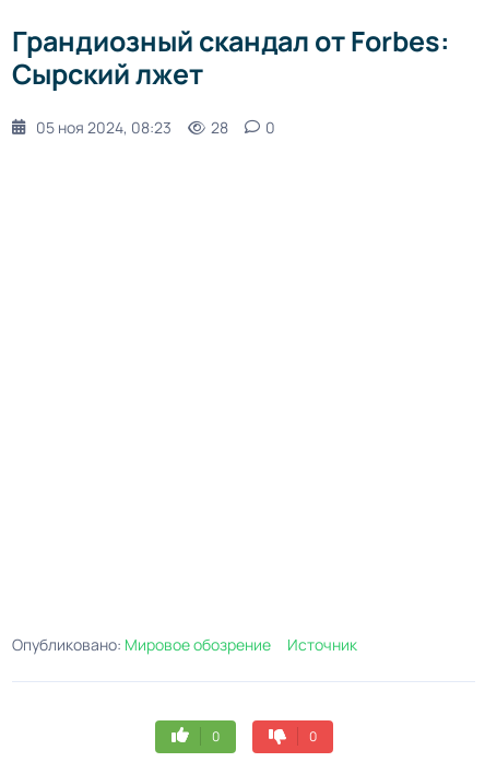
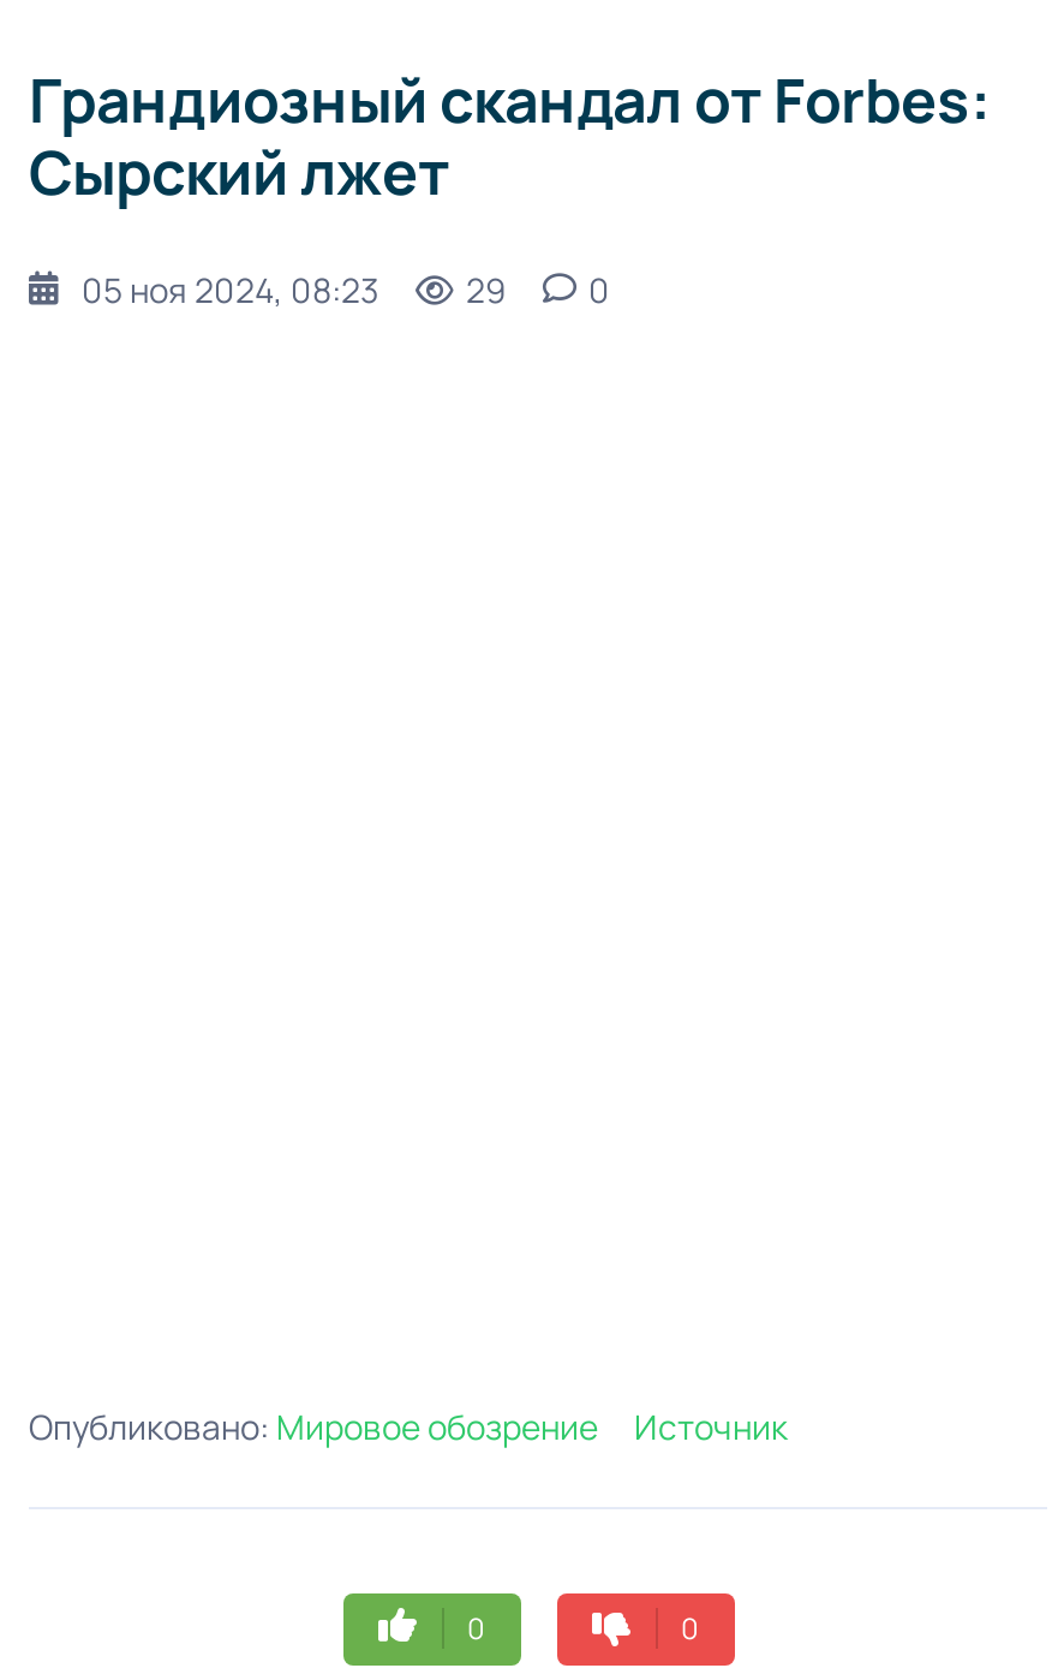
- 05 ноя 2024, 08:23 28 0
+ 05 ноя 2024, 08:23 29 0
